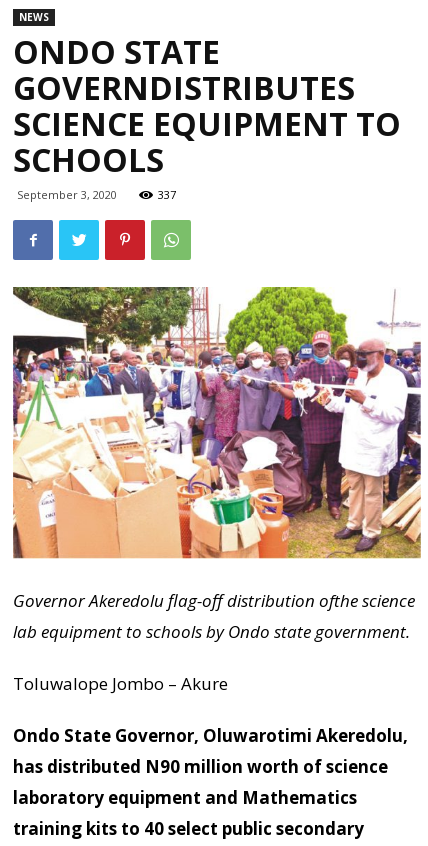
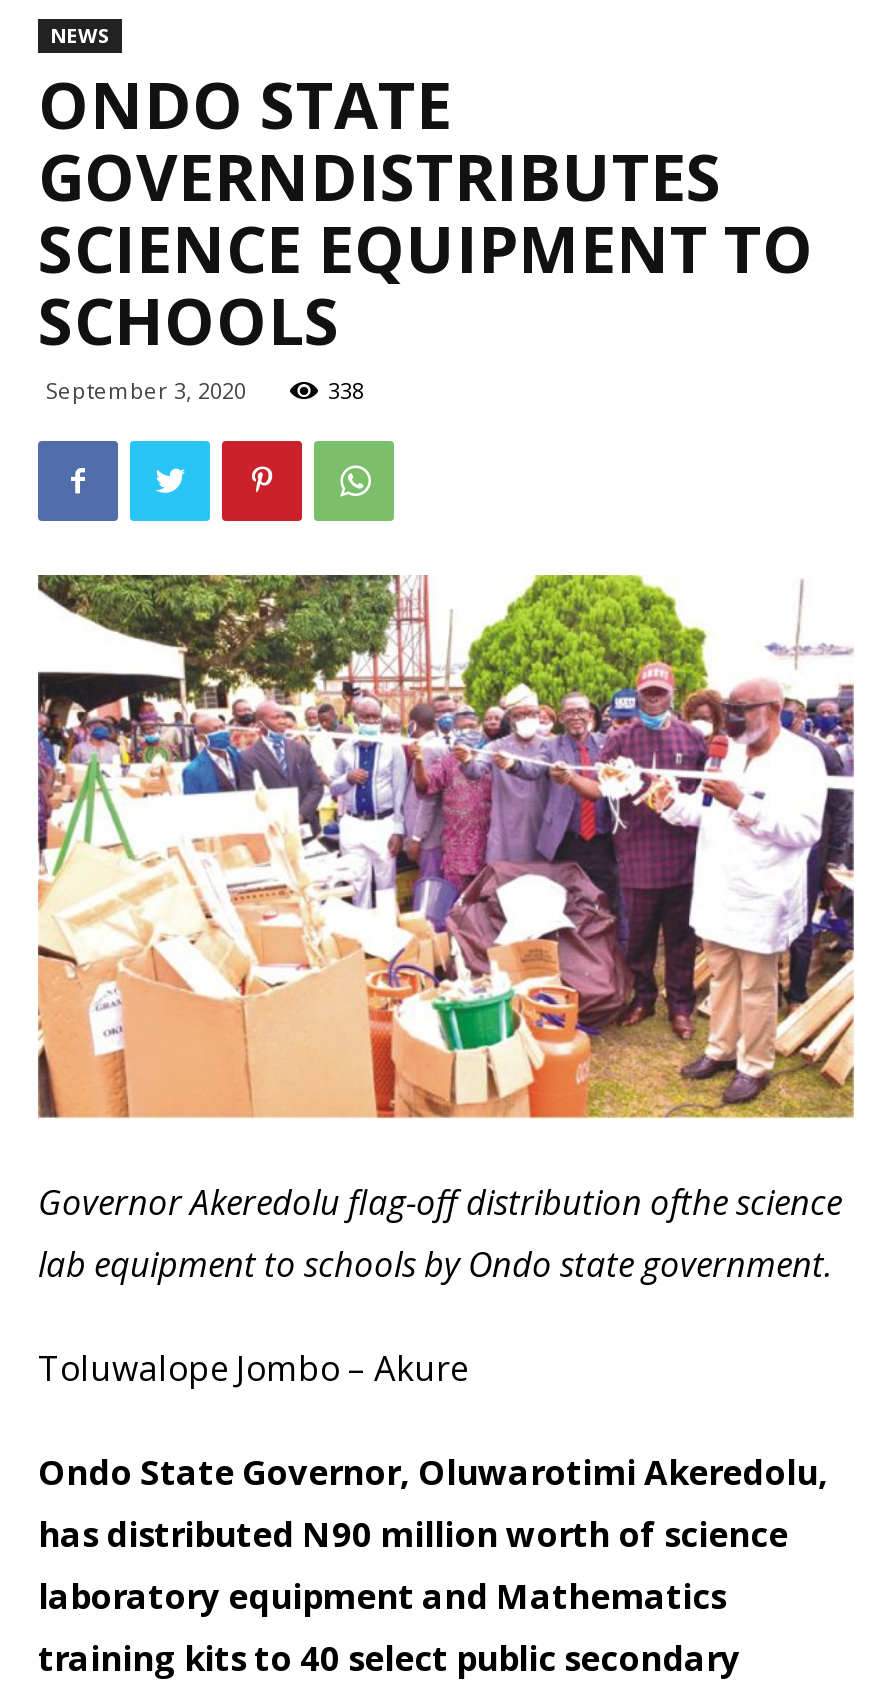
- 337
+ 338
